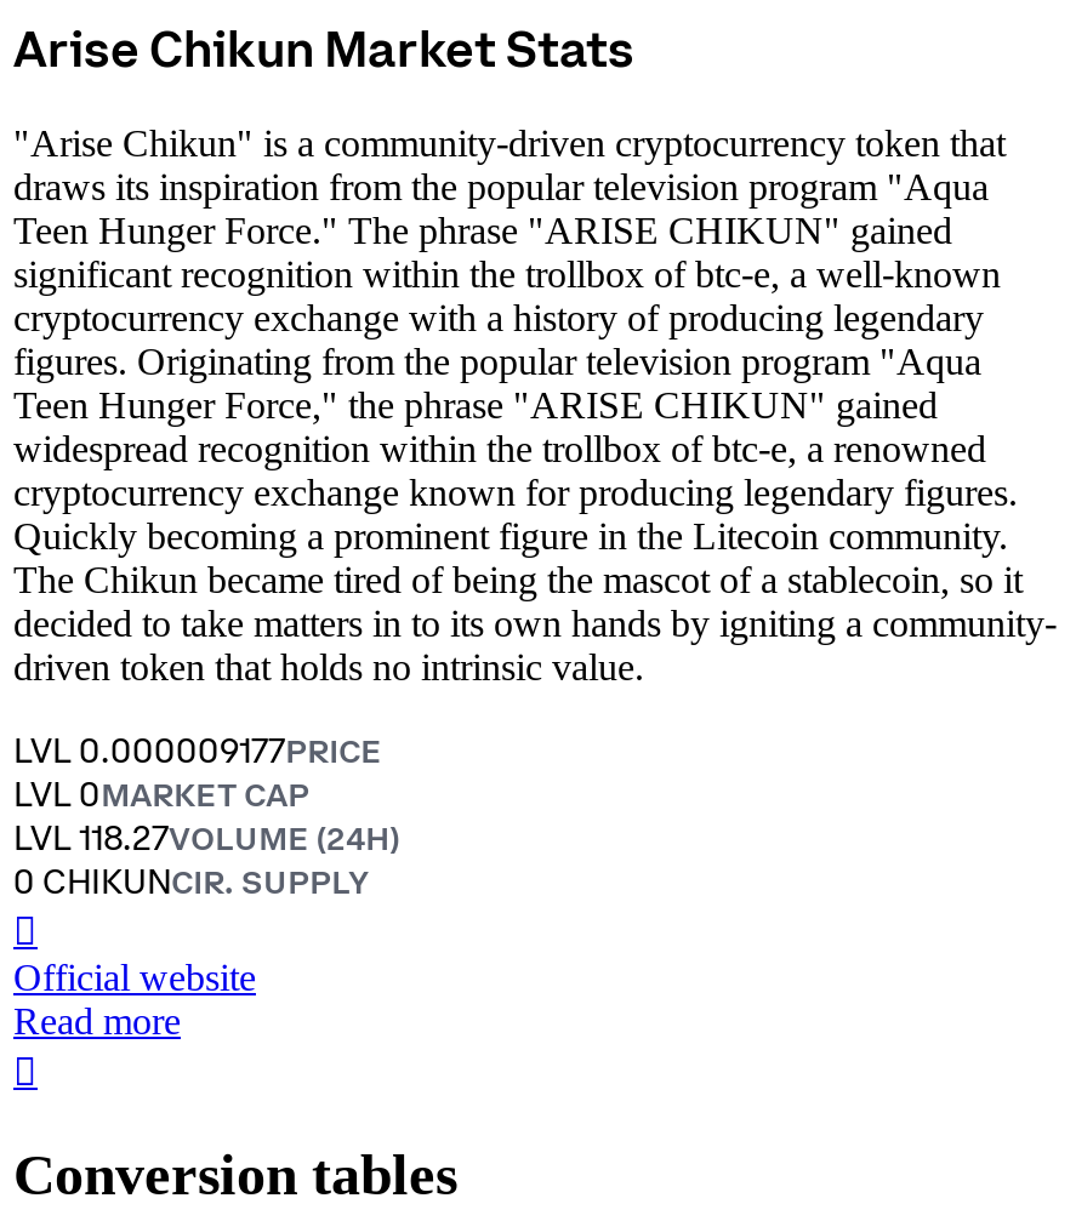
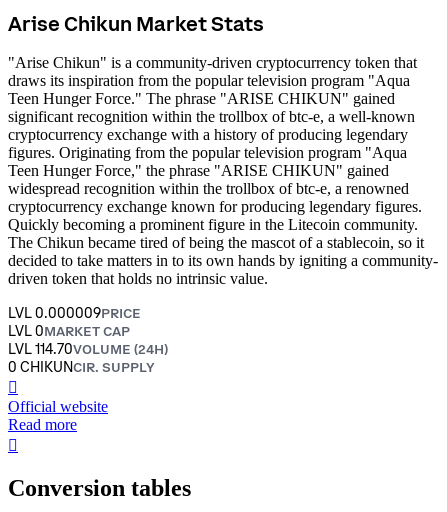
- LVL 0.000009177PRICE
+ LVL 0.000009PRICE

- LVL 118.27VOLUME (24H)
+ LVL 114.70VOLUME (24H)
